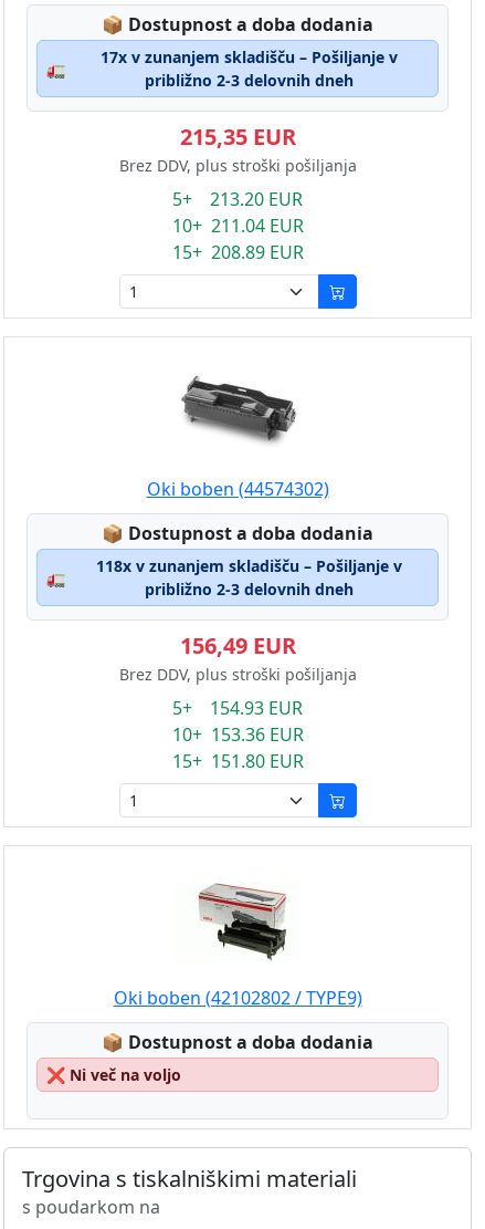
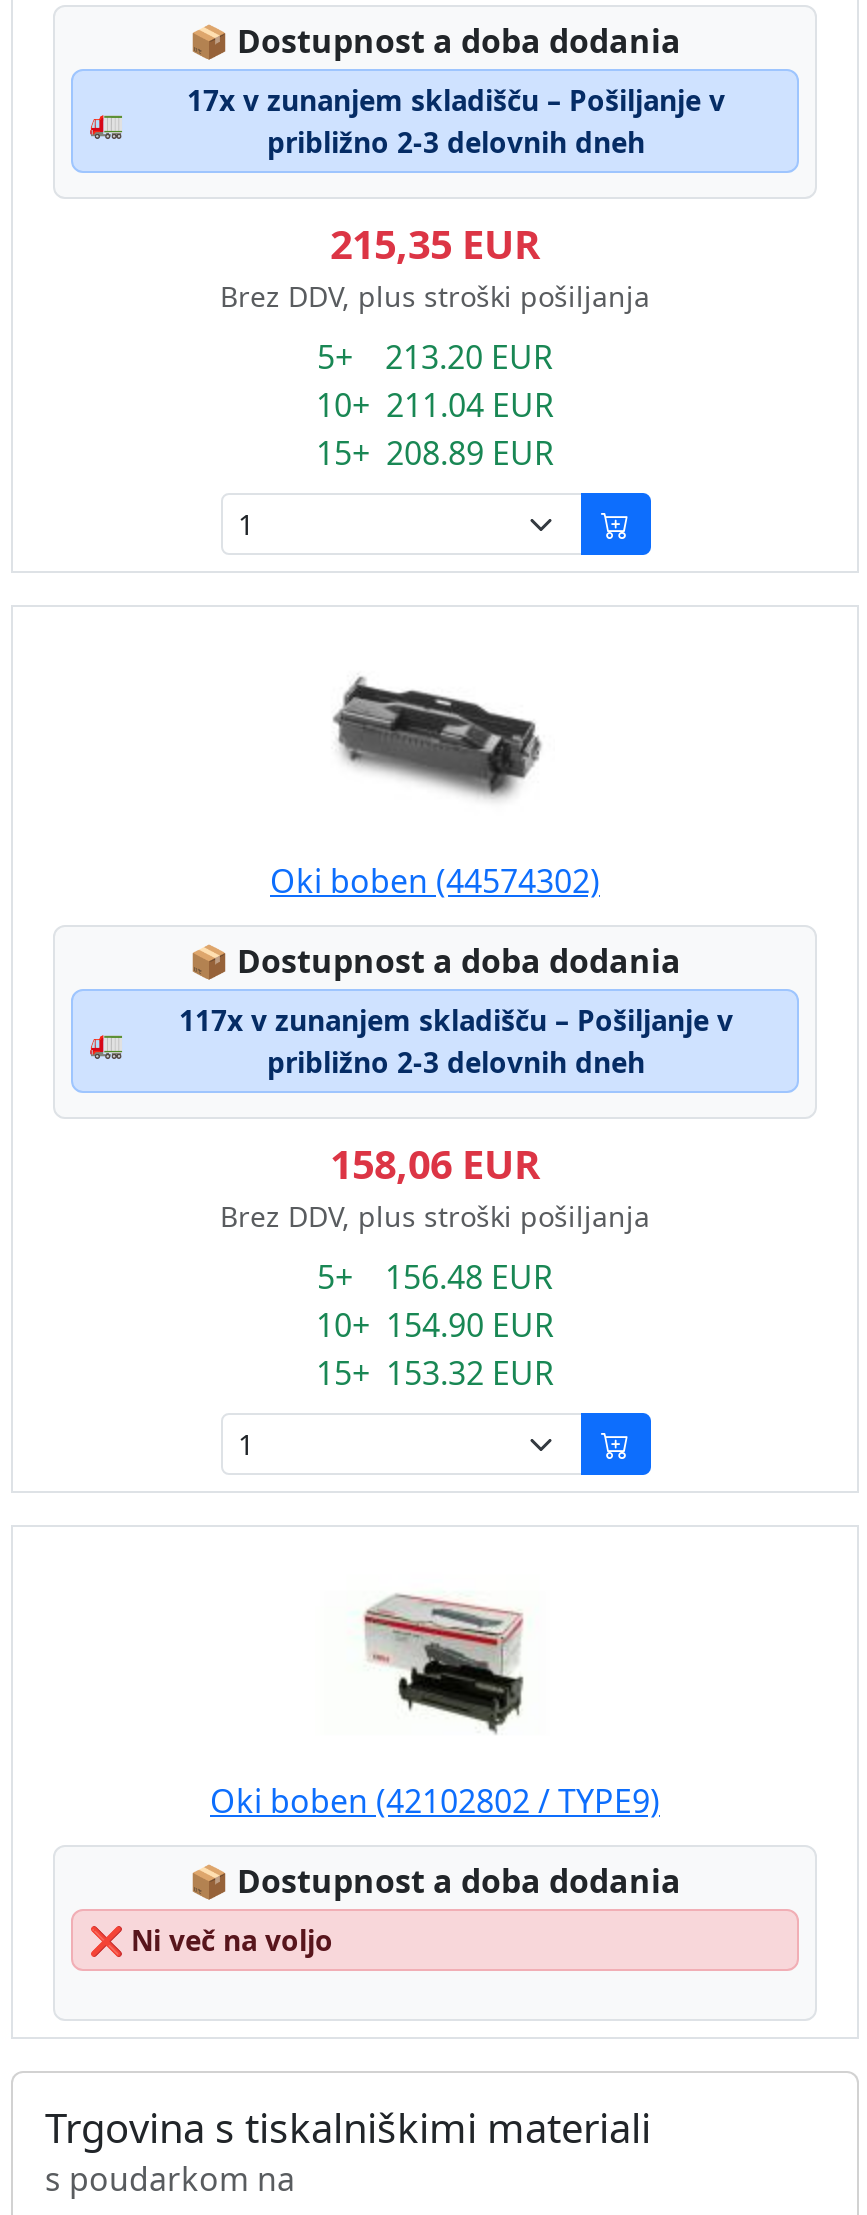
- 118x v zunanjem skladišču – Pošiljanje v
+ 117x v zunanjem skladišču – Pošiljanje v

- 156,49 EUR
+ 158,06 EUR

- 5+ 154.93 EUR
+ 5+ 156.48 EUR

- 10+ 153.36 EUR
+ 10+ 154.90 EUR

- 15+ 151.80 EUR
+ 15+ 153.32 EUR
